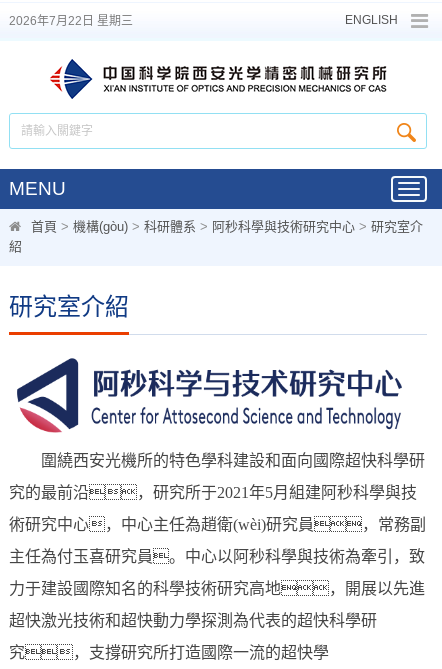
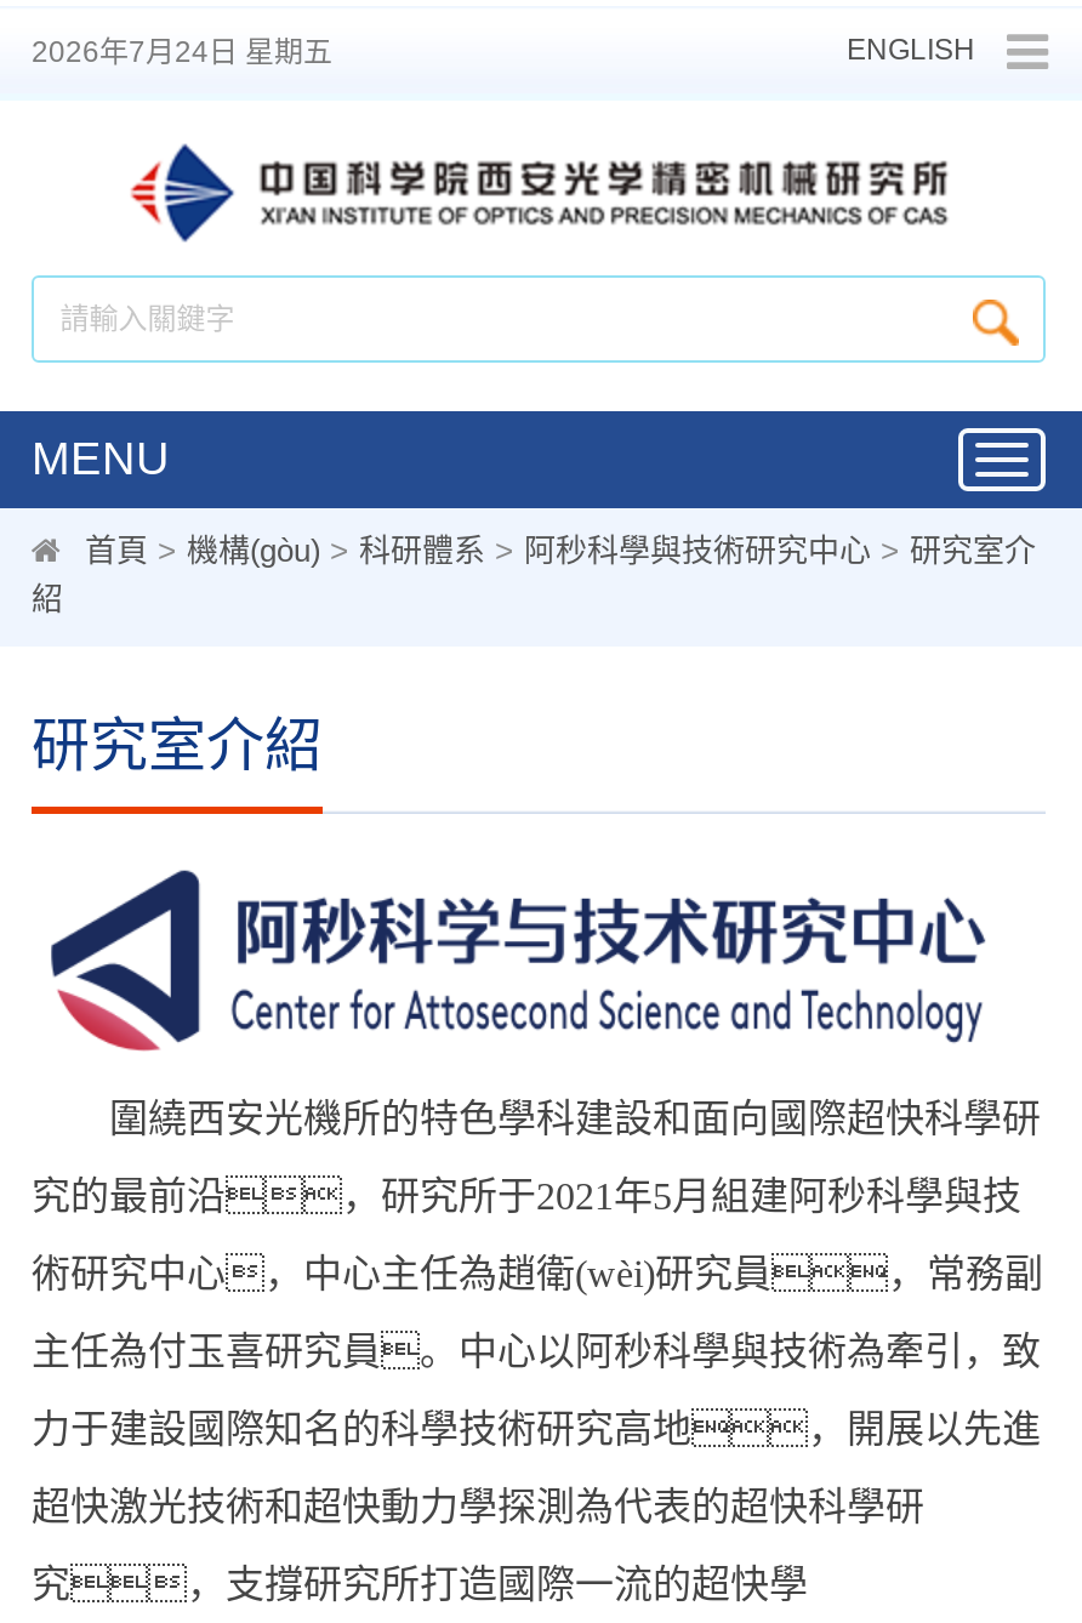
- 2026年7月22日 星期三
+ 2026年7月24日 星期五
